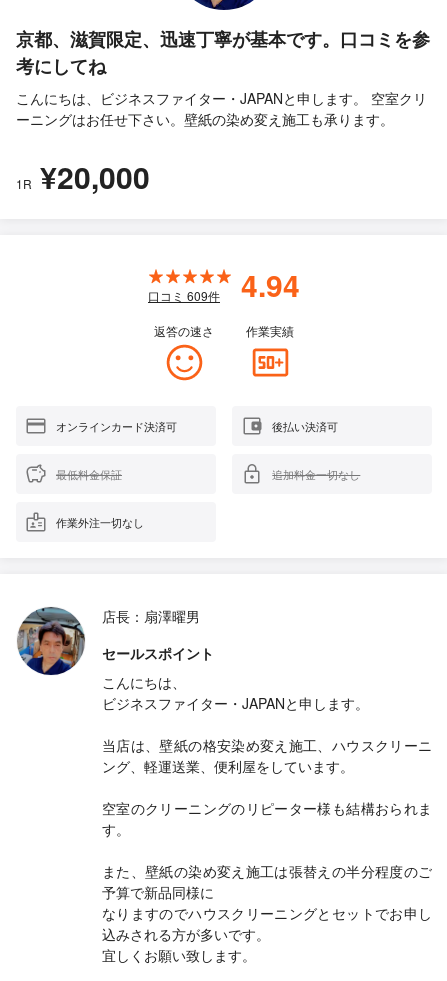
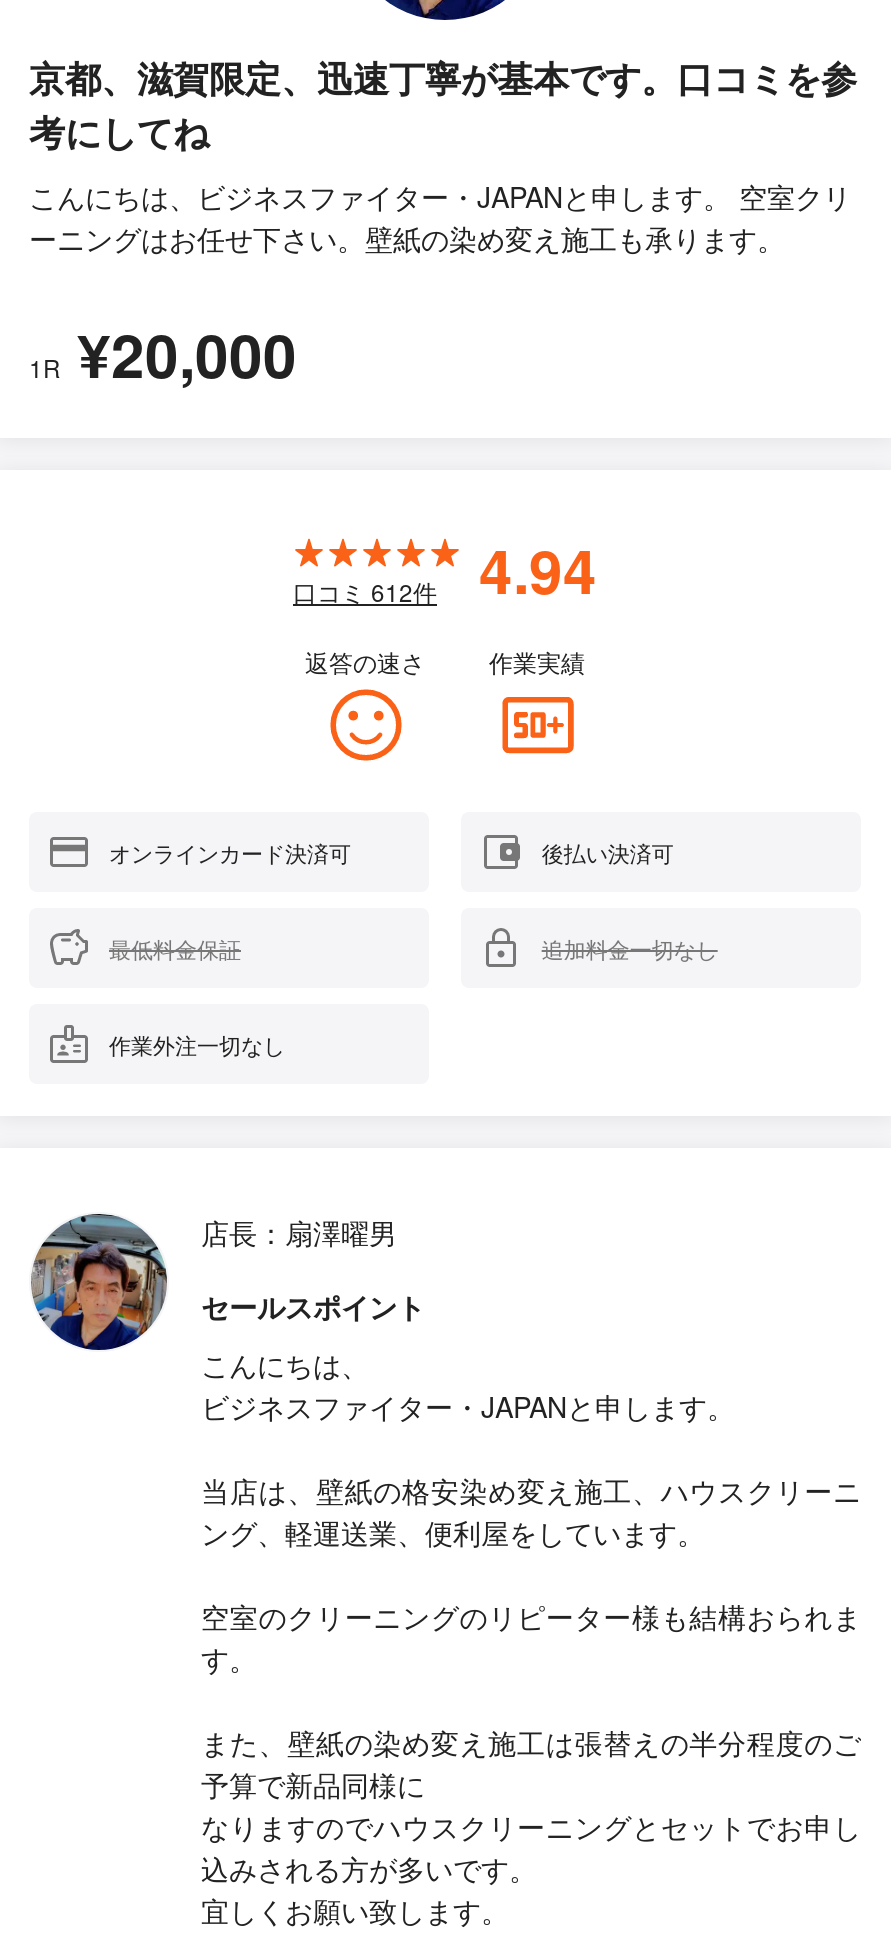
- 口コミ609件 4.94
+ 口コミ612件 4.94
